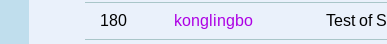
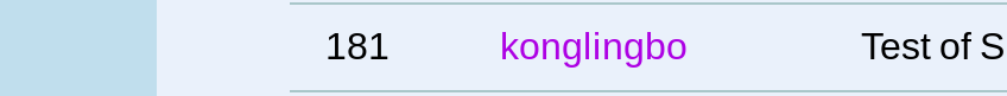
- 180
+ 181
